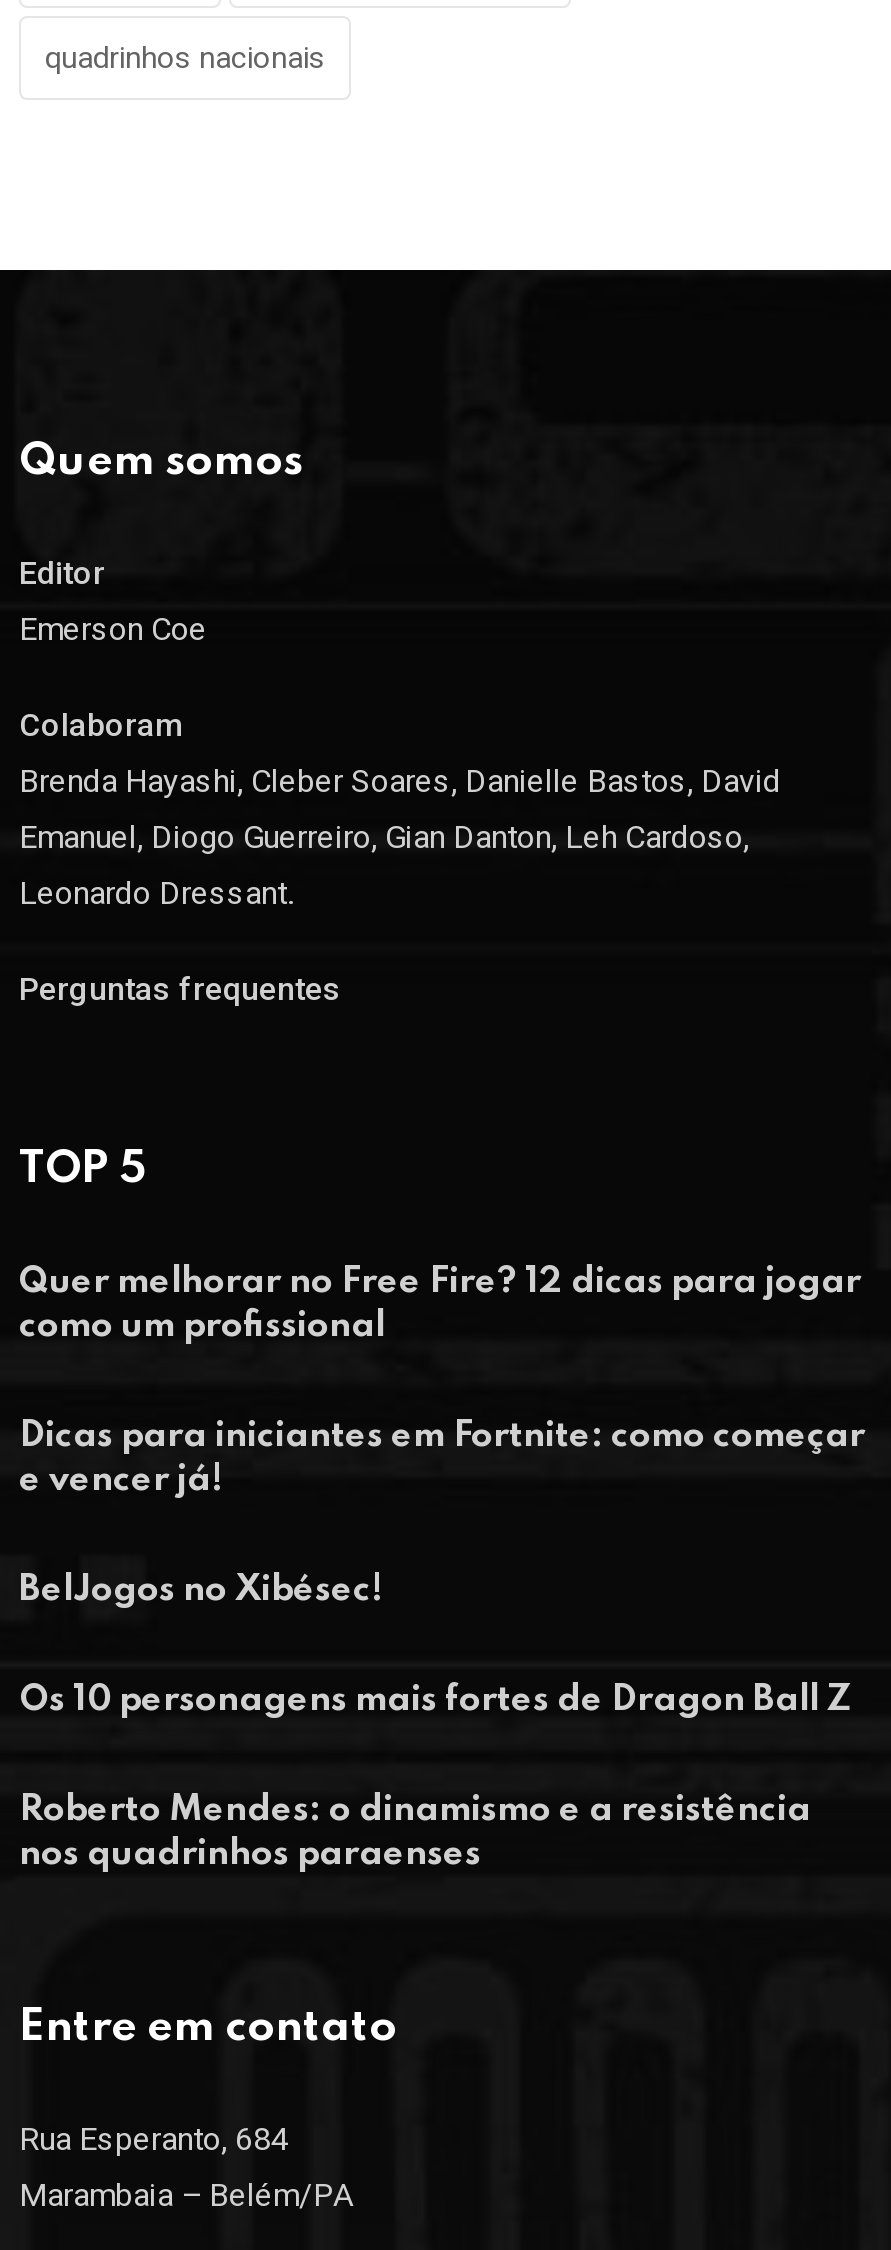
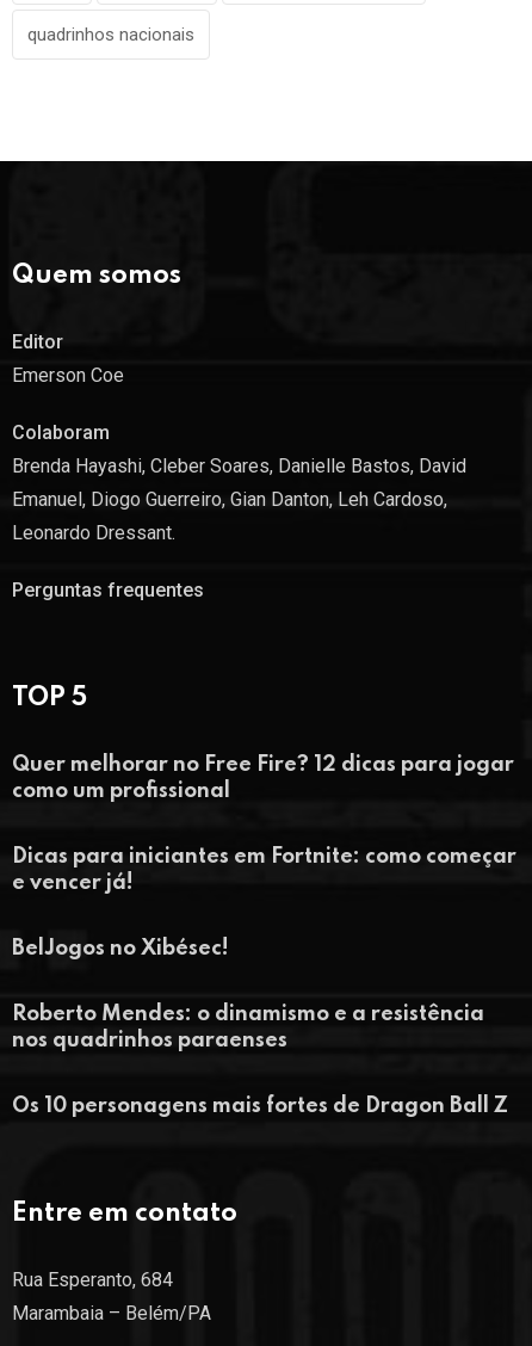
moved down: Os 10 personagens mais fortes de Dragon Ball Z

moved up: Roberto Mendes: o dinamismo e a resistência | nos quadrinhos paraenses
